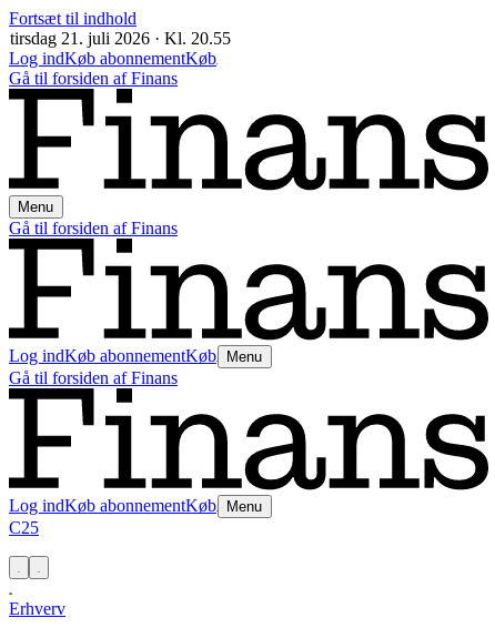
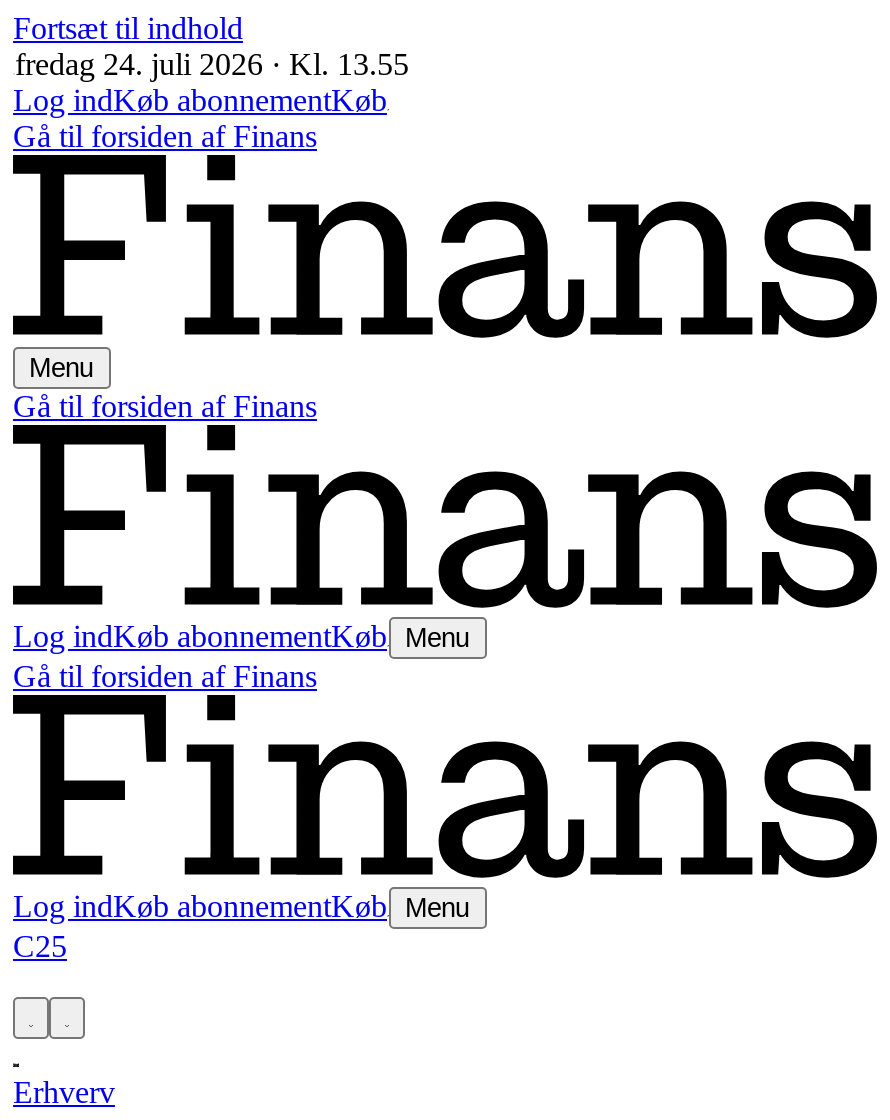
- tirsdag 21. juli 2026 · Kl. 20.55
+ fredag 24. juli 2026 · Kl. 13.55
